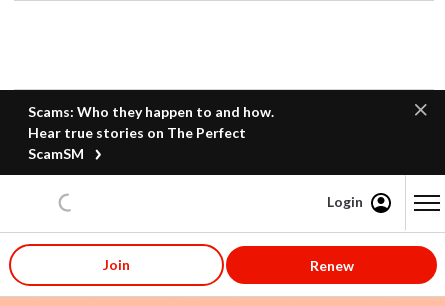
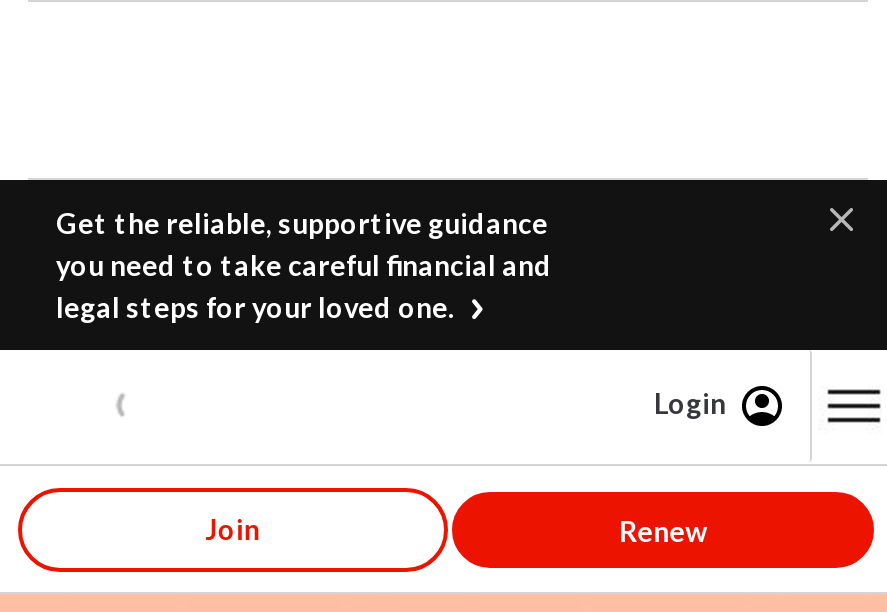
- Scams: Who they happen to and how.
- Hear true stories on The Perfect
- ScamSM
+ Get the reliable, supportive guidance
+ you need to take careful financial and
+ legal steps for your loved one.
